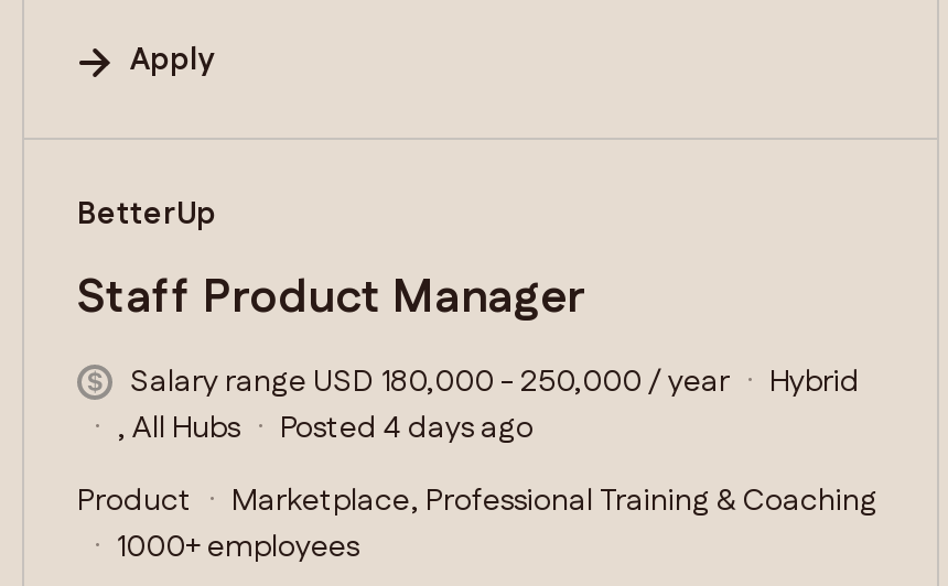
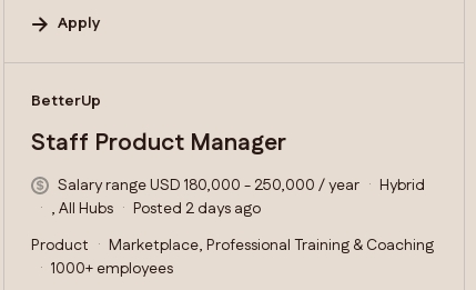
- Posted 4 days ago
+ Posted 2 days ago
